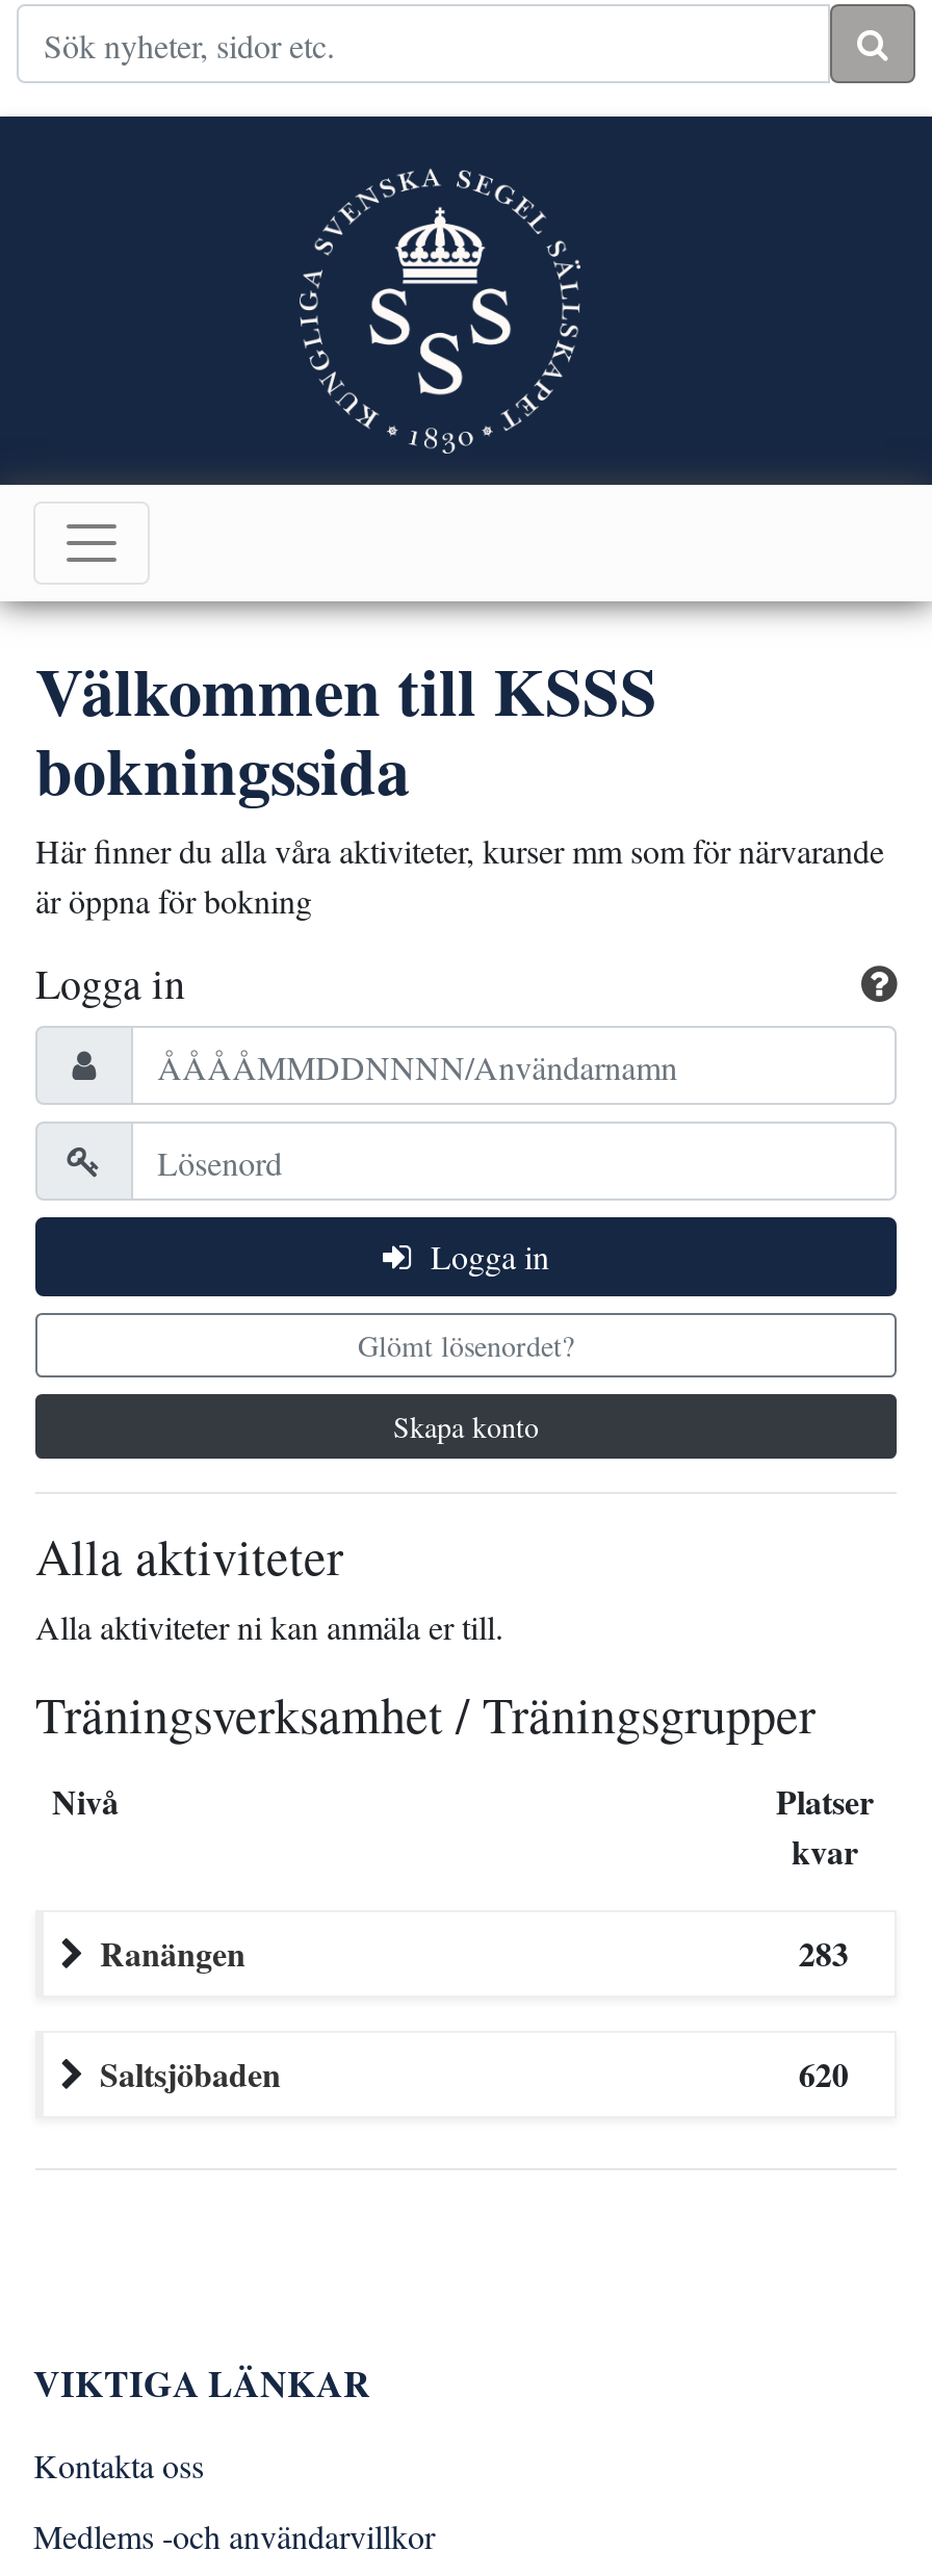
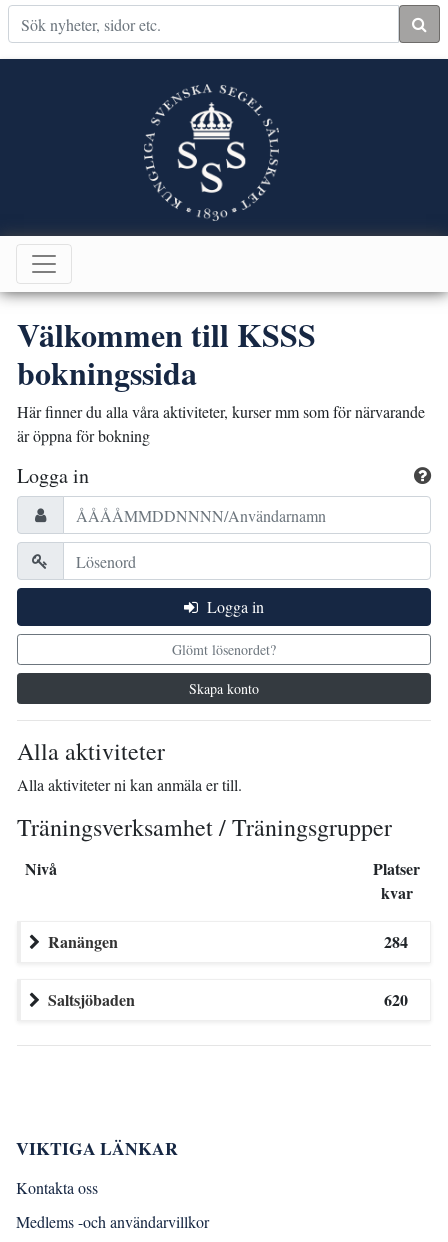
- 283
+ 284
